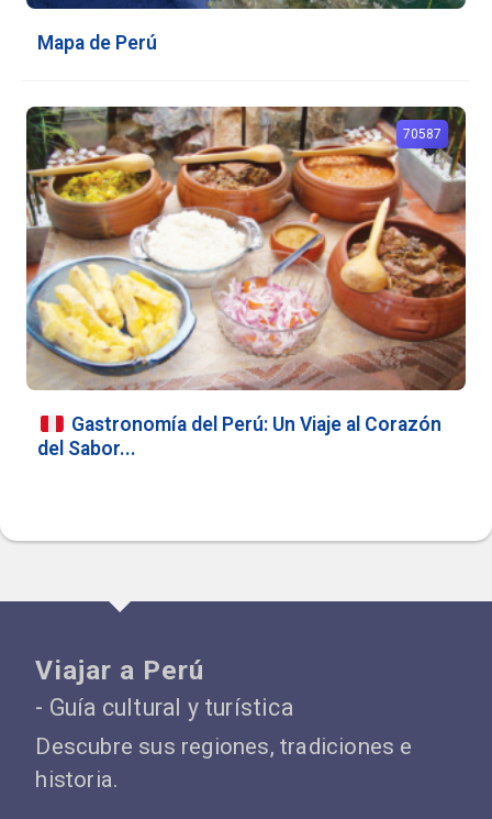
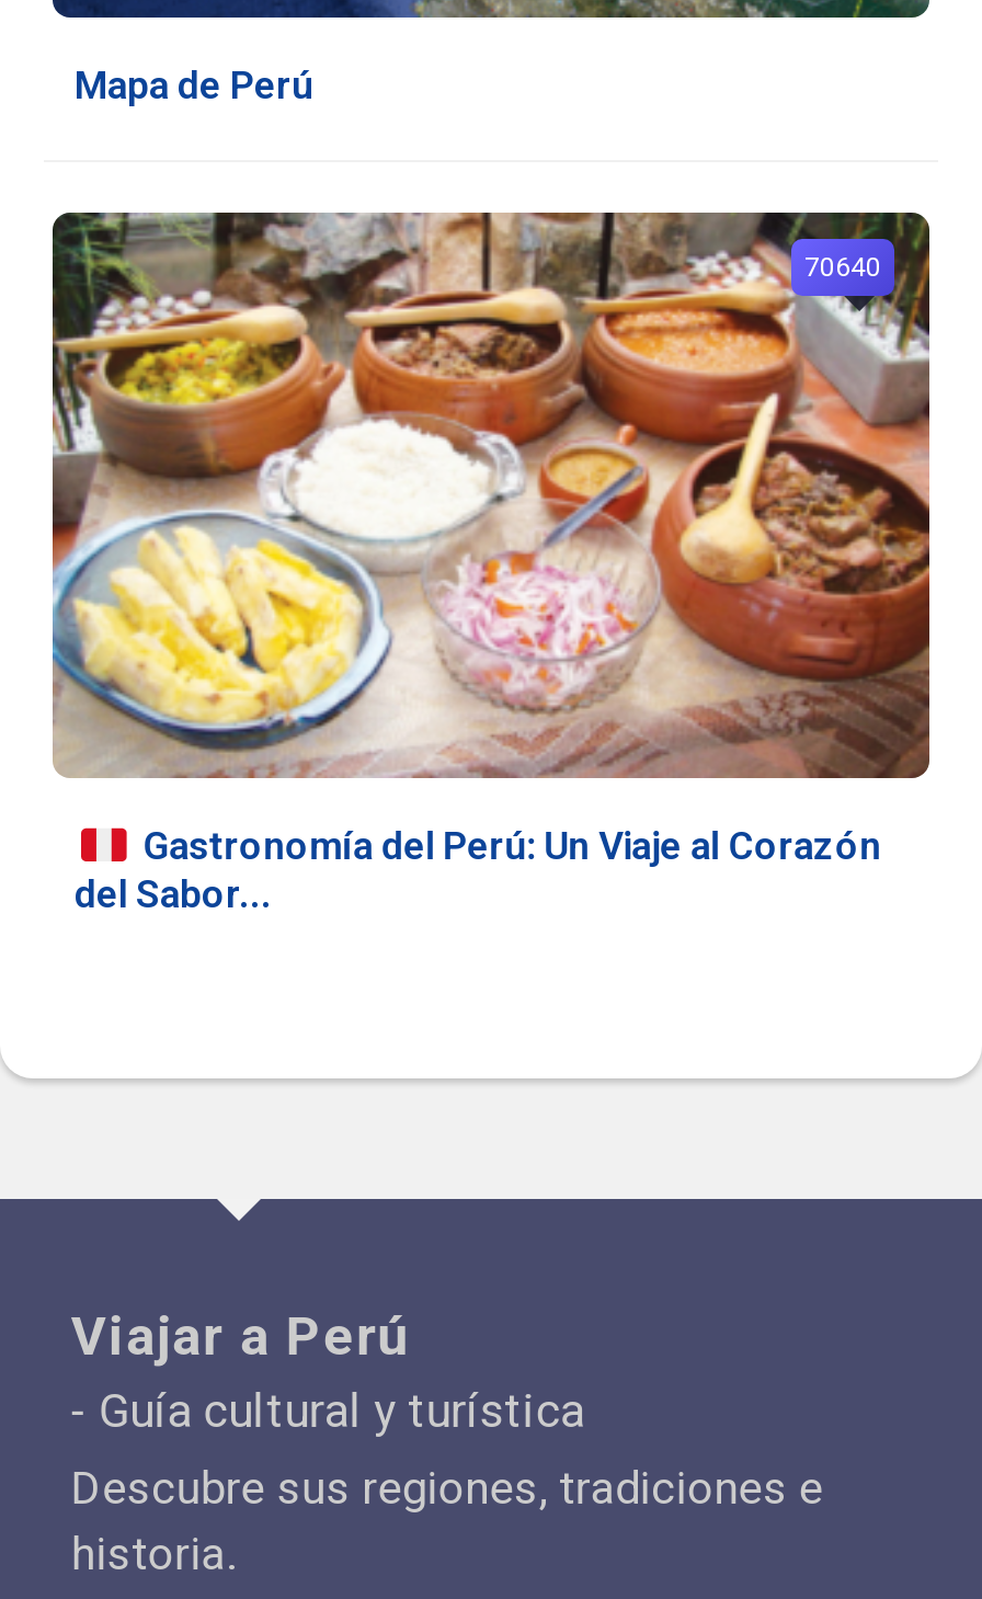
- 70587
+ 70640
